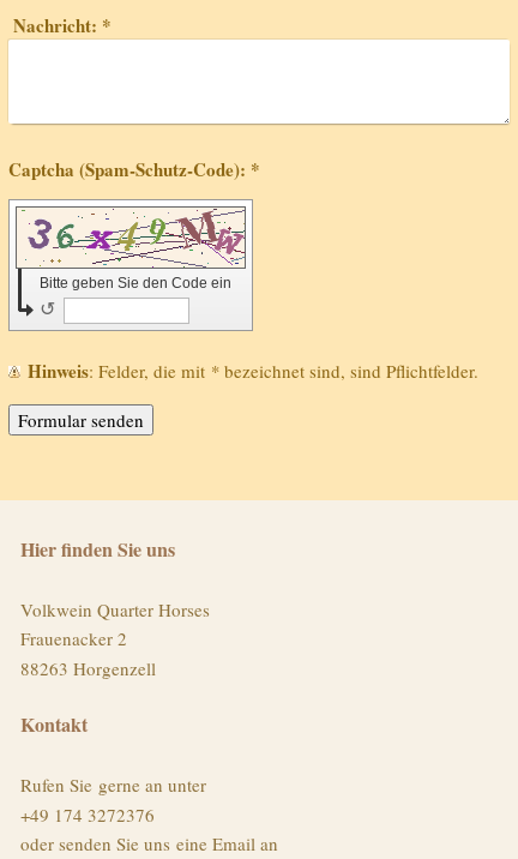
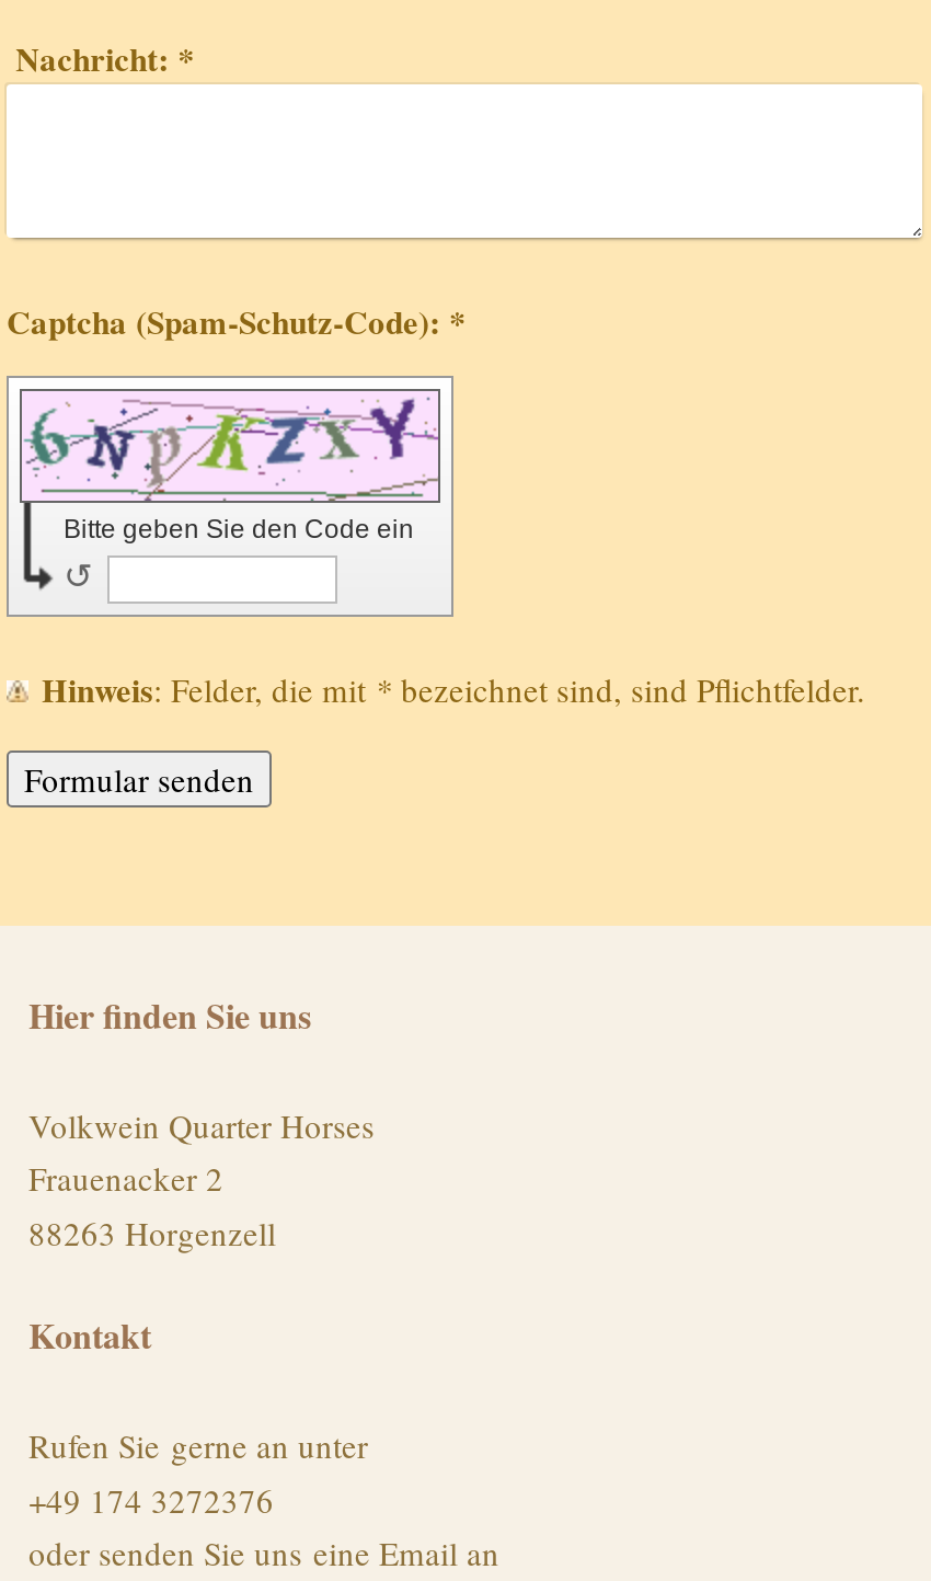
- [image]
+ [image]
